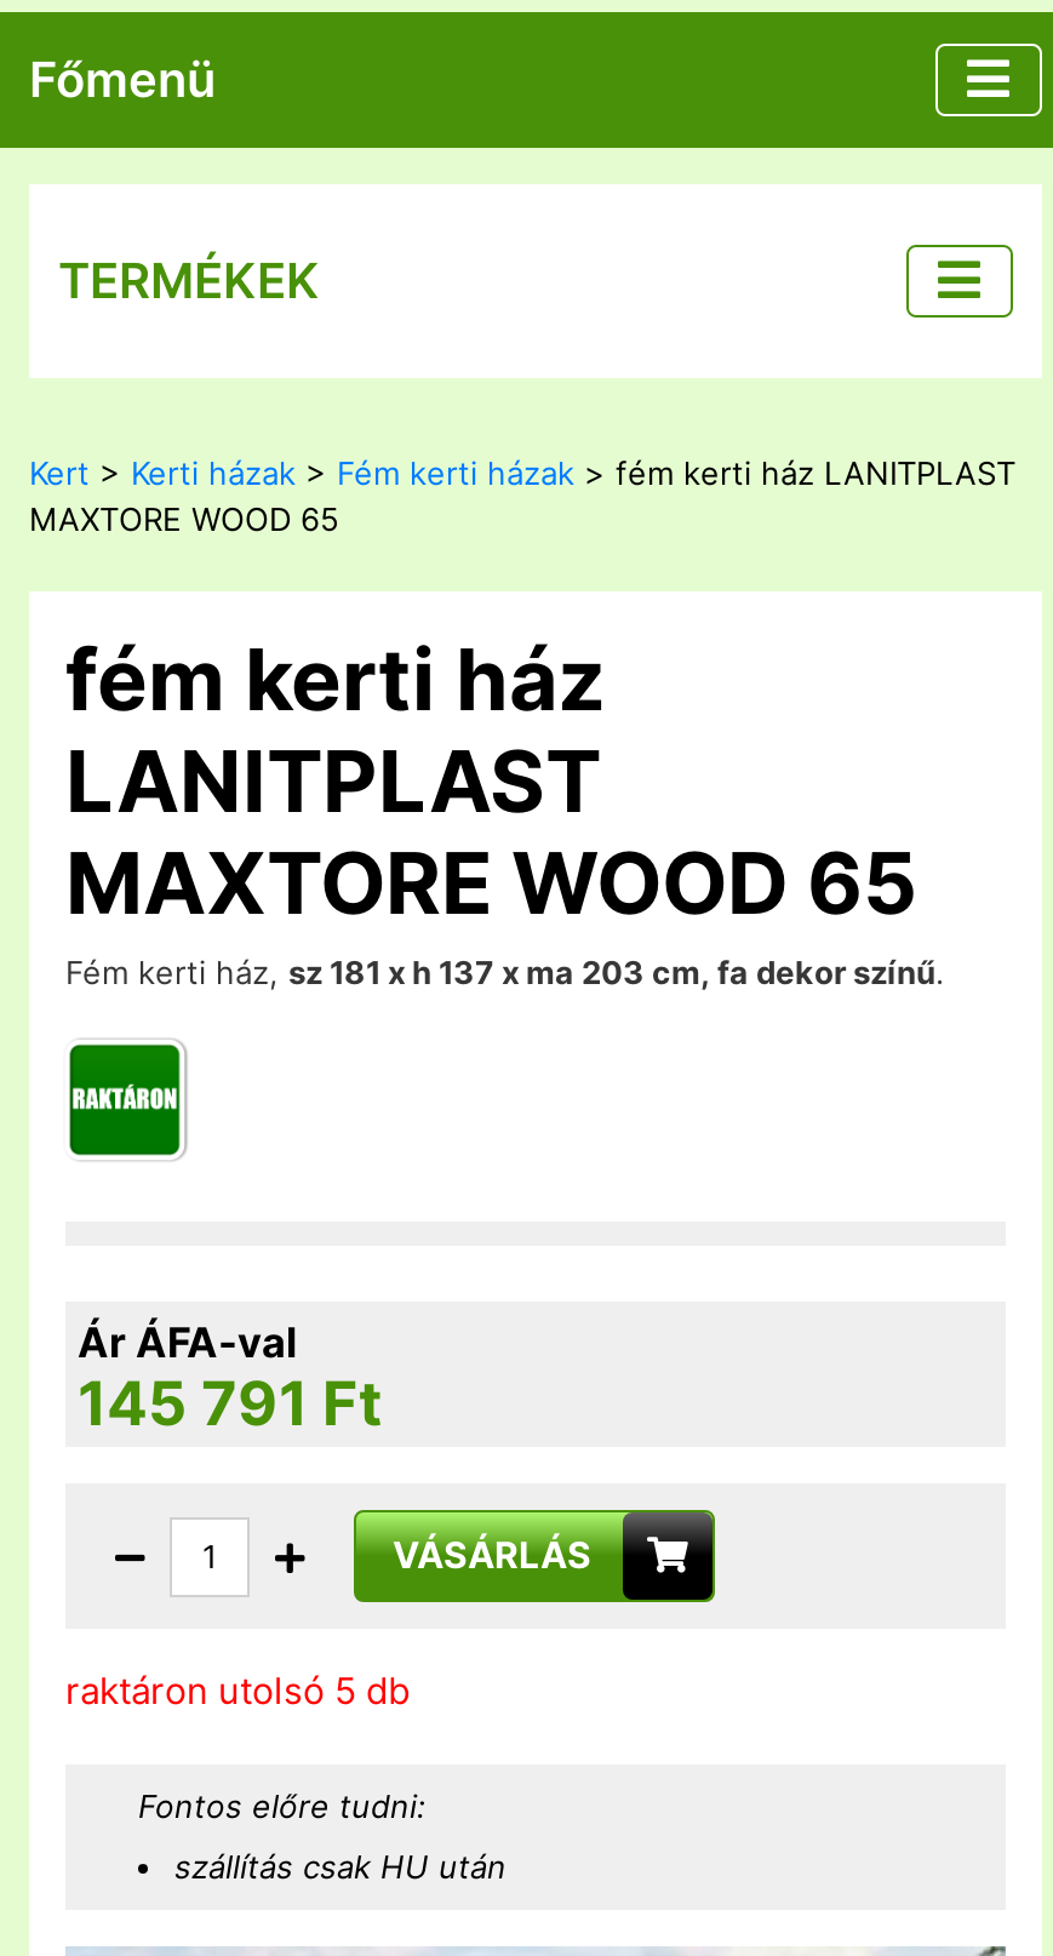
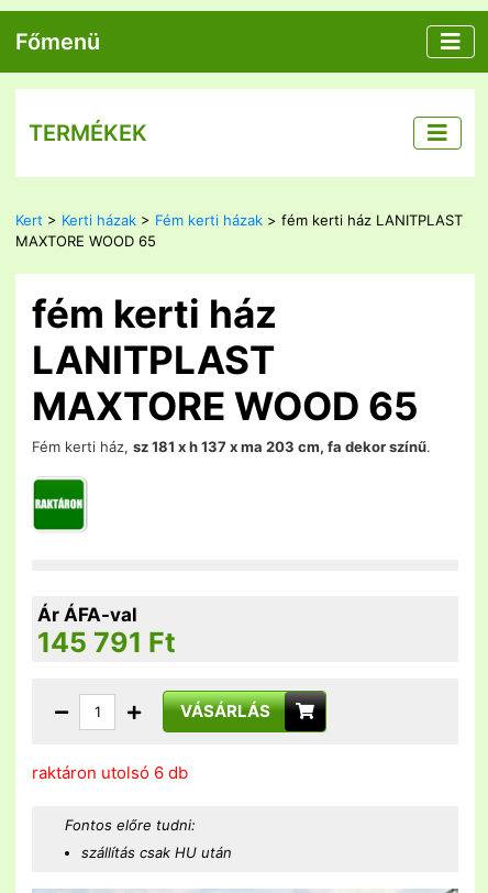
- raktáron utolsó 5 db
+ raktáron utolsó 6 db
